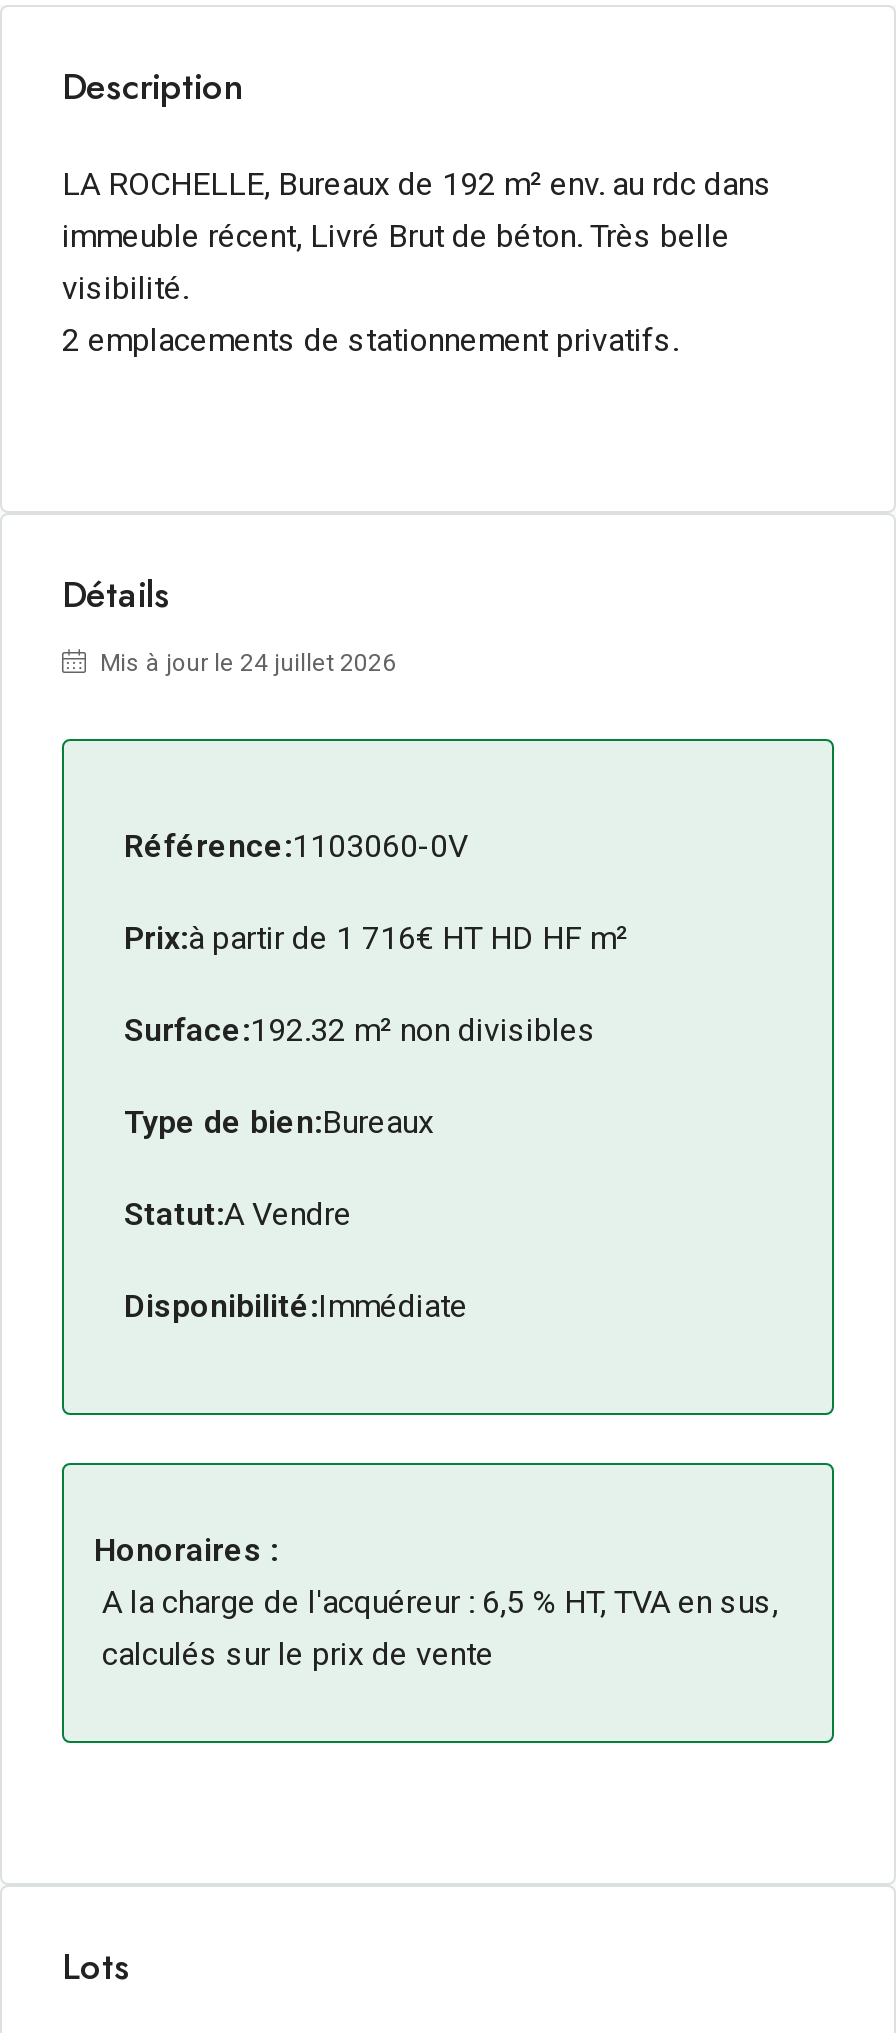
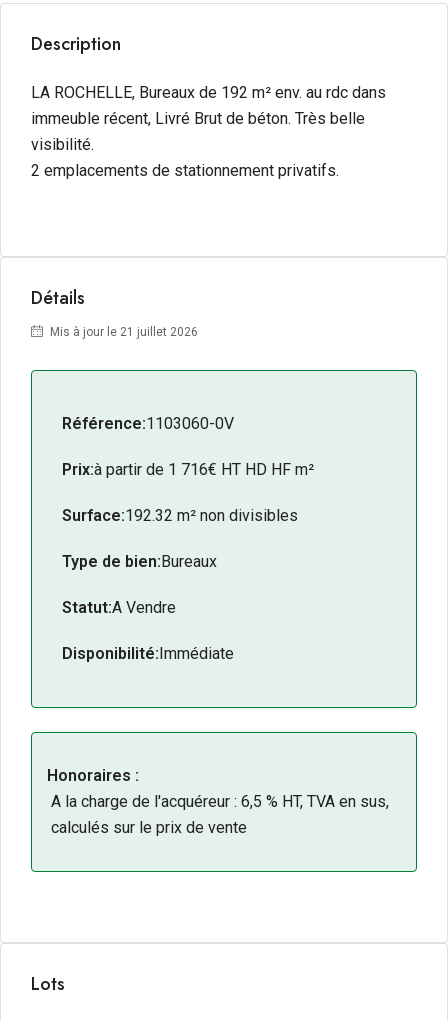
- Mis à jour le 24 juillet 2026
+ Mis à jour le 21 juillet 2026
